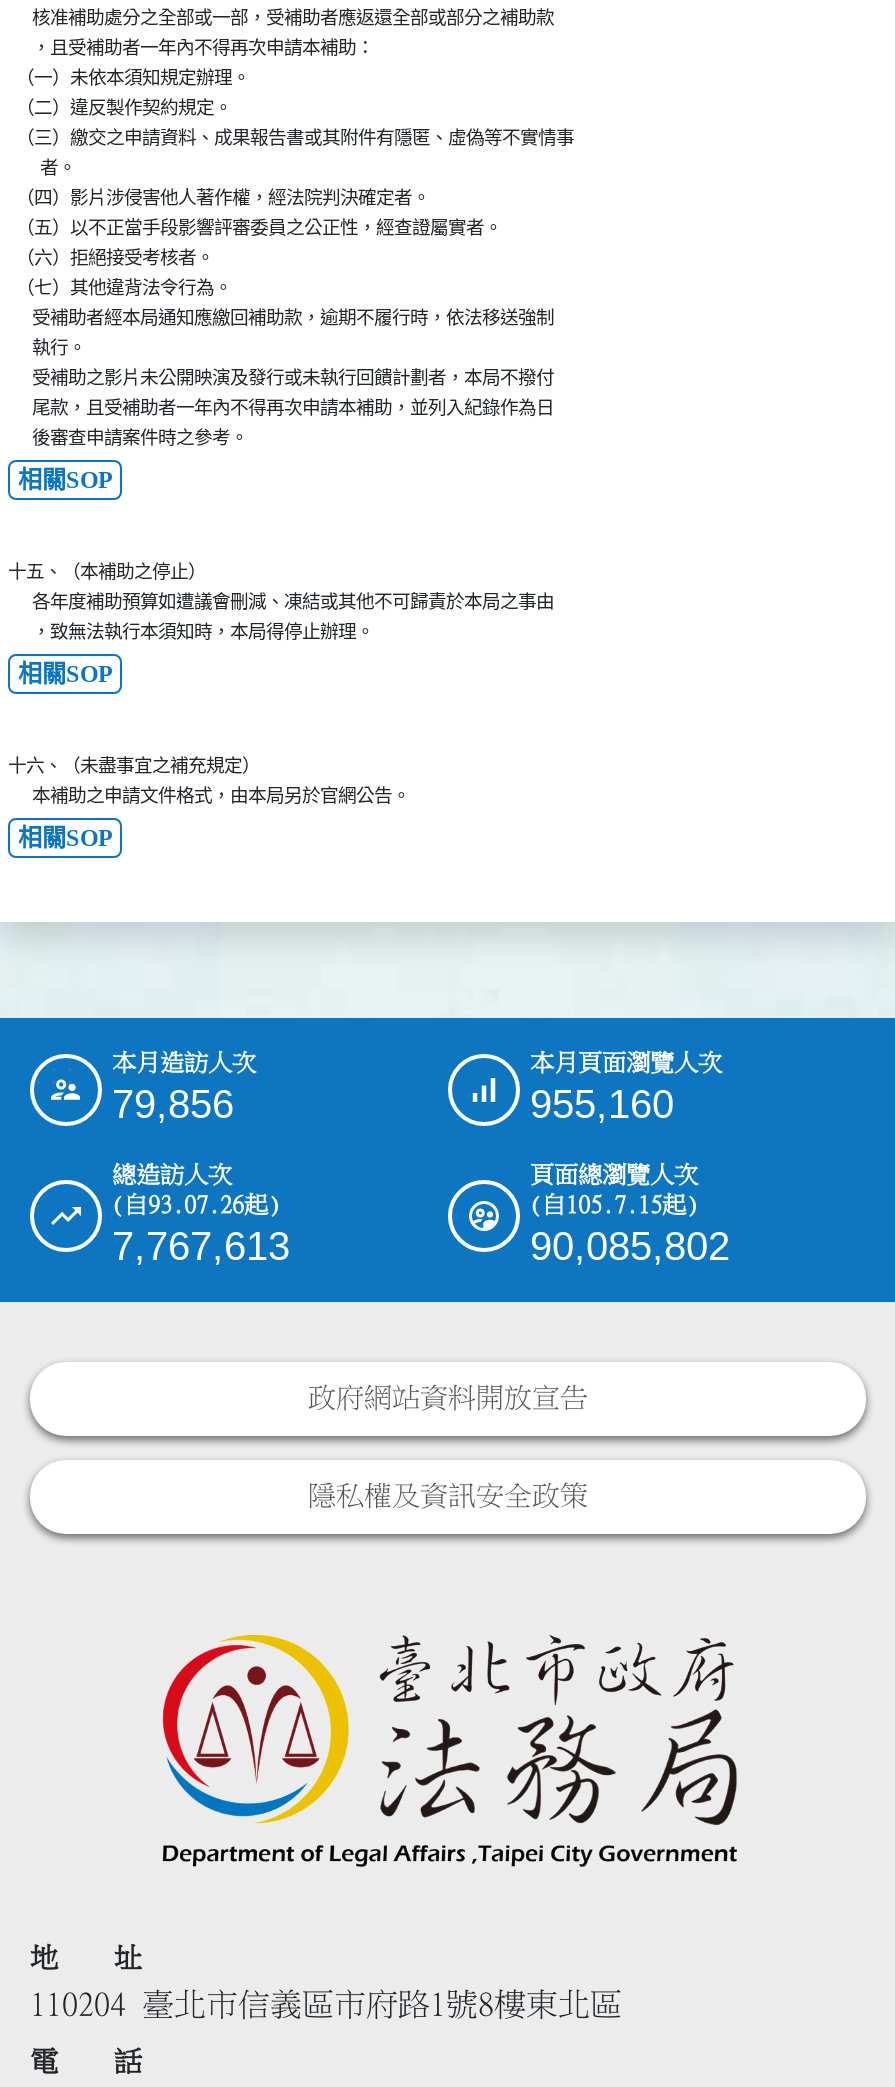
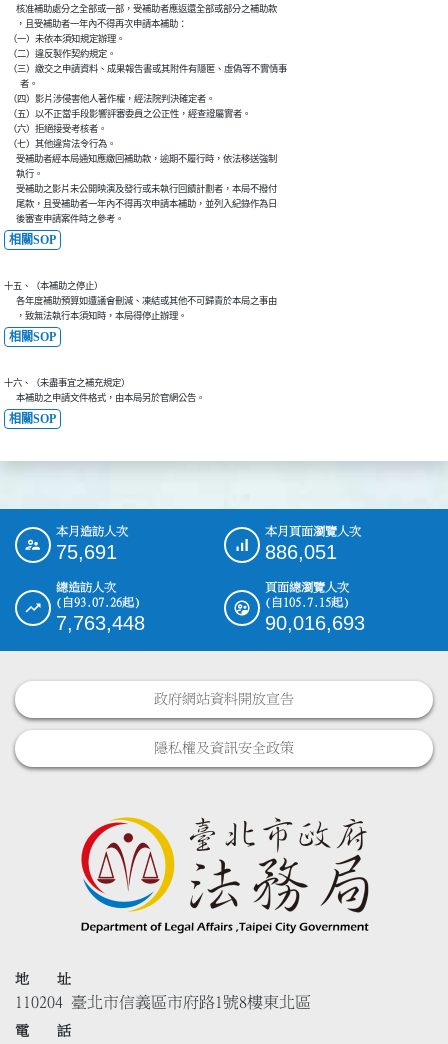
- 79,856
+ 75,691

- 955,160
+ 886,051

- 7,767,613
+ 7,763,448

- 90,085,802
+ 90,016,693
